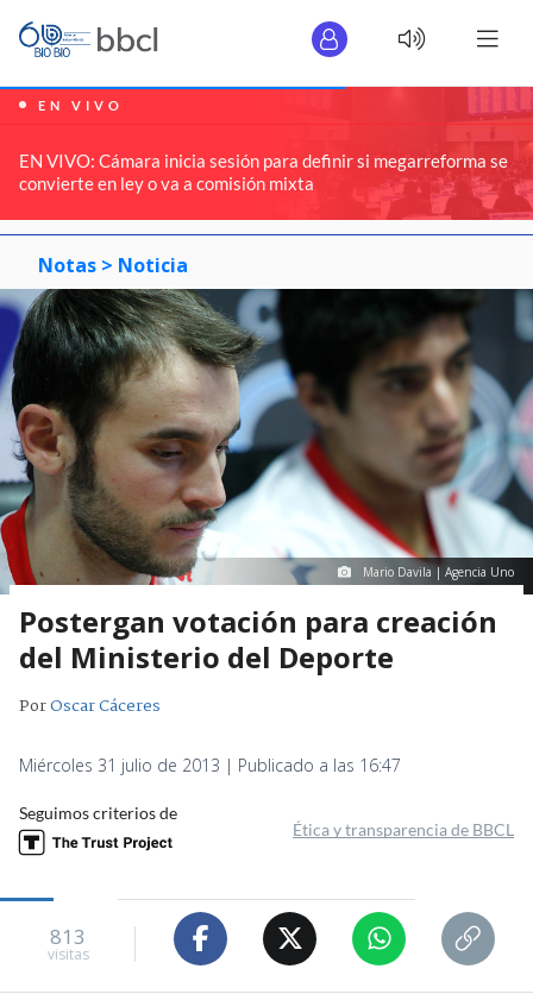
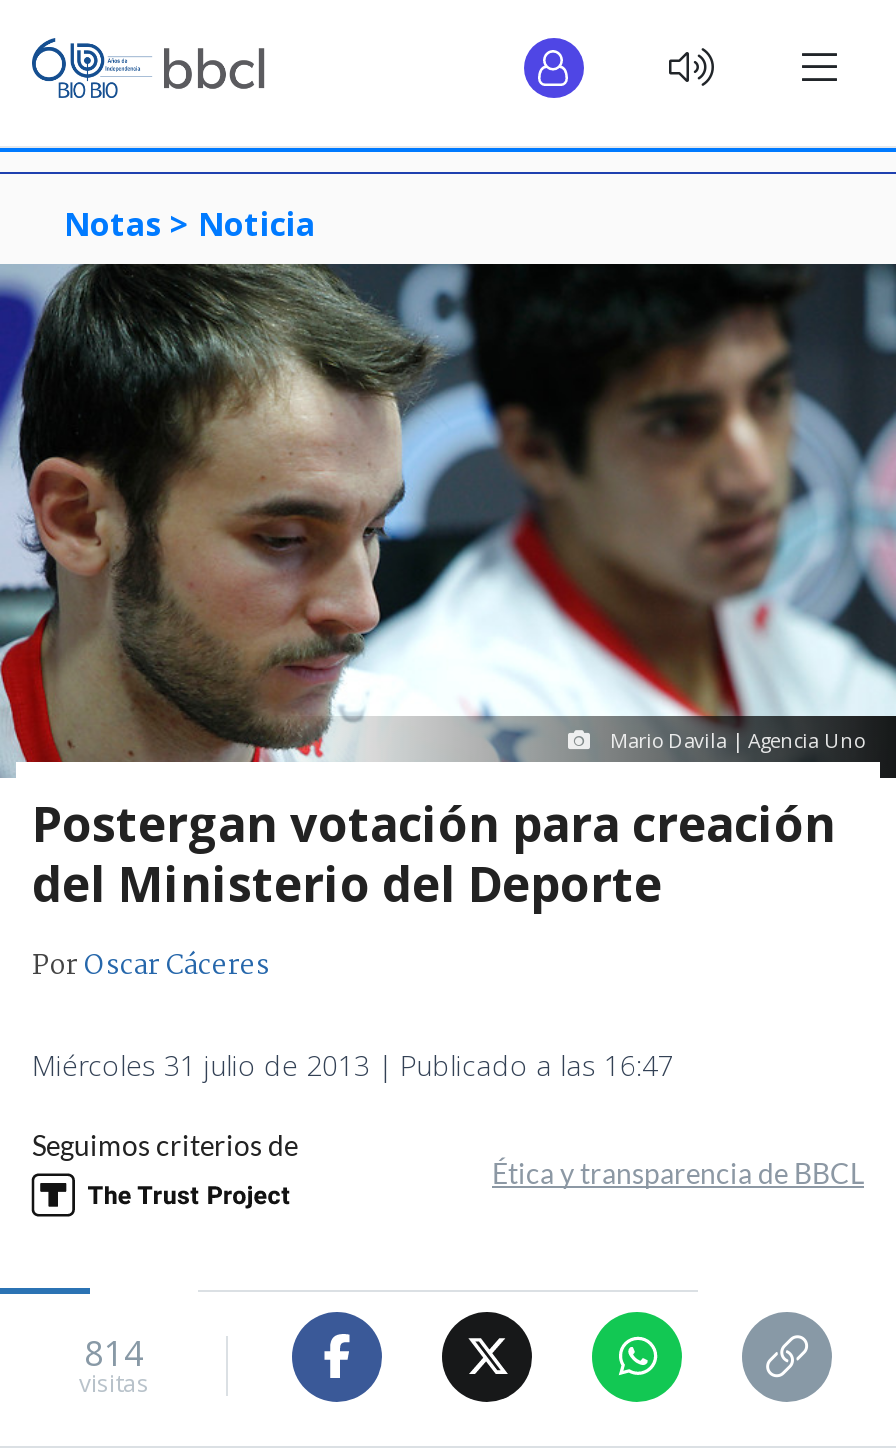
- [image]
- EN VIVO
- EN VIVO: Cámara inicia sesión para definir si megarreforma se
- convierte en ley o va a comisión mixta

- 813
+ 814
